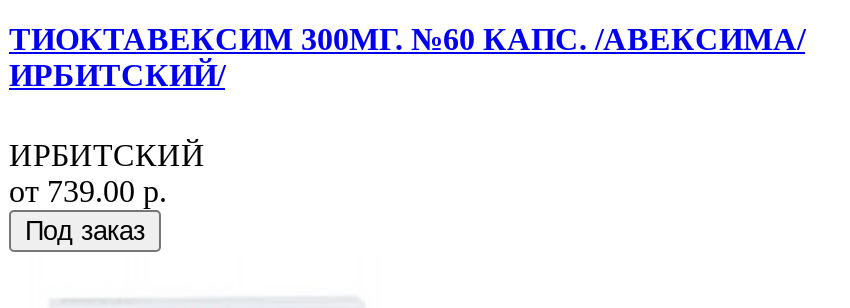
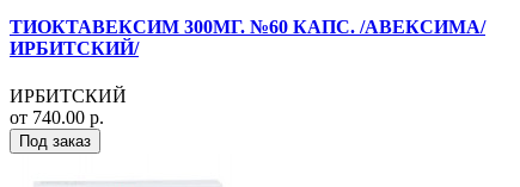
- от 739.00 р.
+ от 740.00 р.
